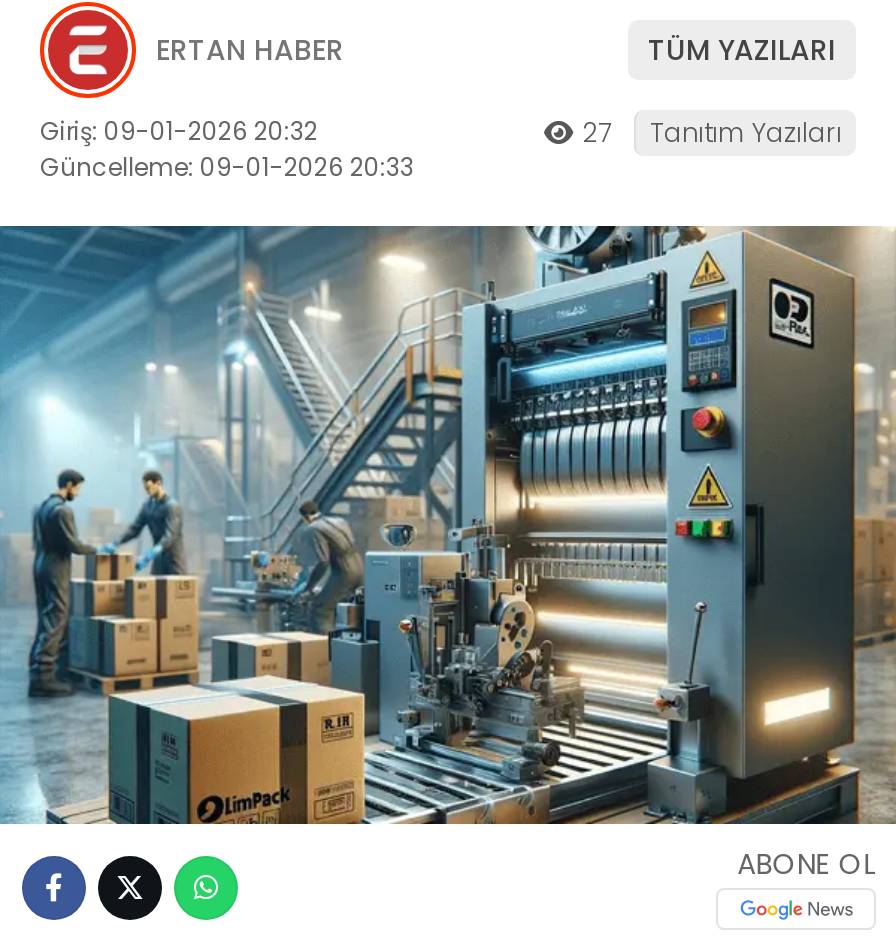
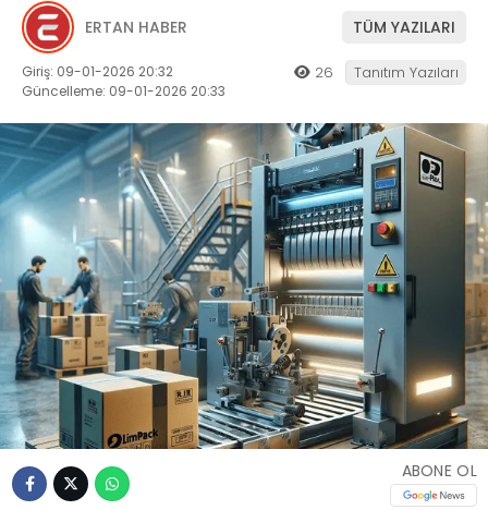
- 27 Tanıtım Yazıları
+ 26 Tanıtım Yazıları
